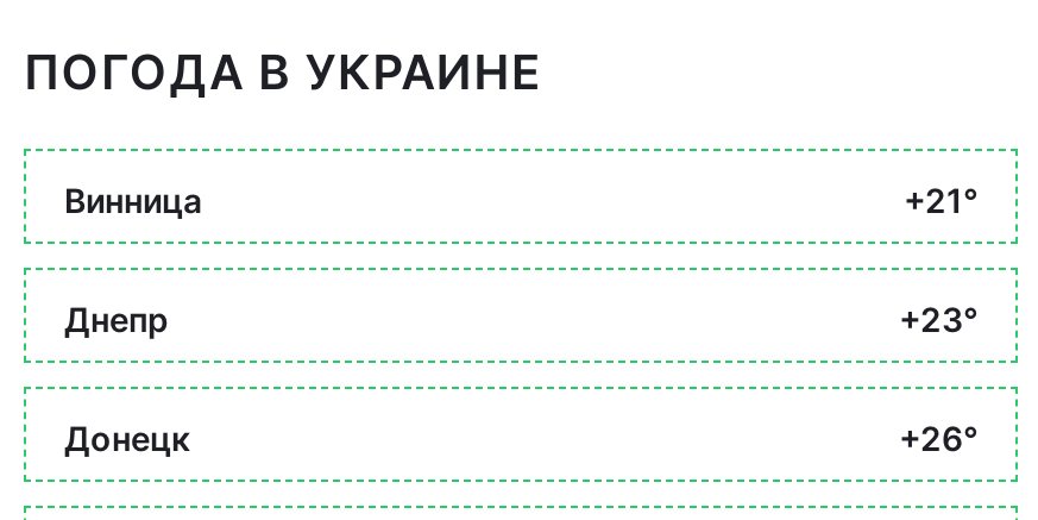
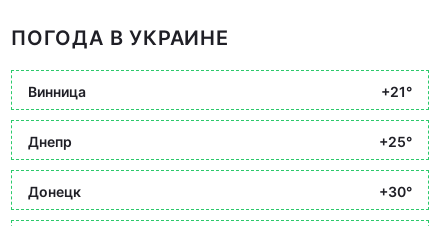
- +23°
+ +25°

- +26°
+ +30°
